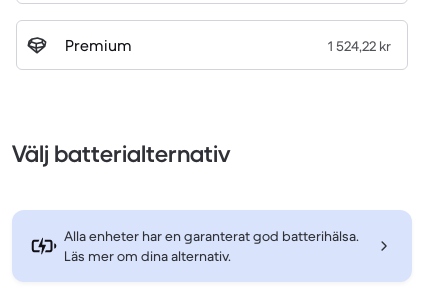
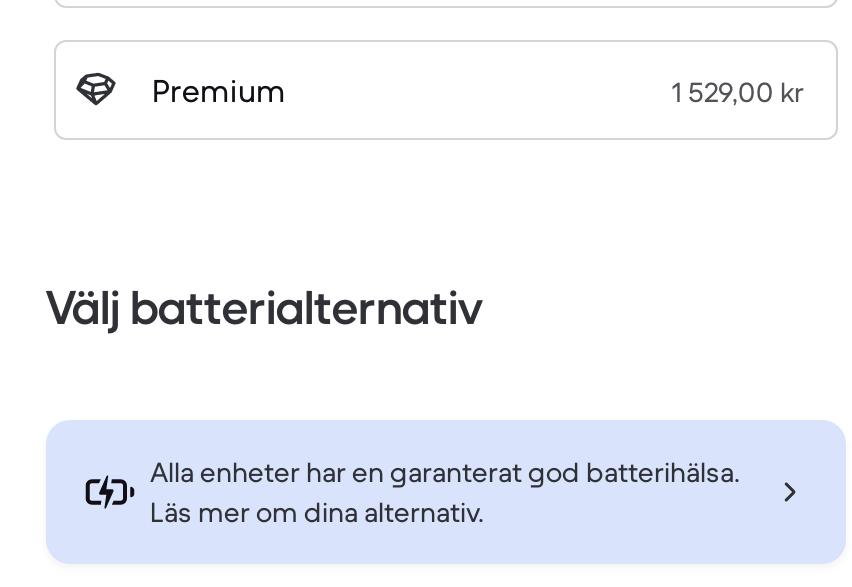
- 1 524,22 kr
+ 1 529,00 kr
